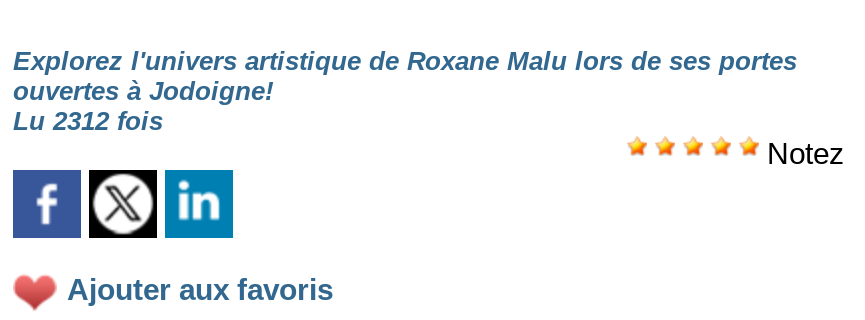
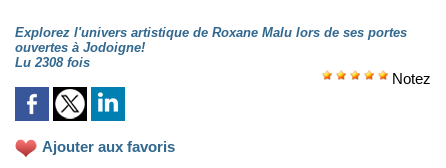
- Lu 2312 fois
+ Lu 2308 fois
